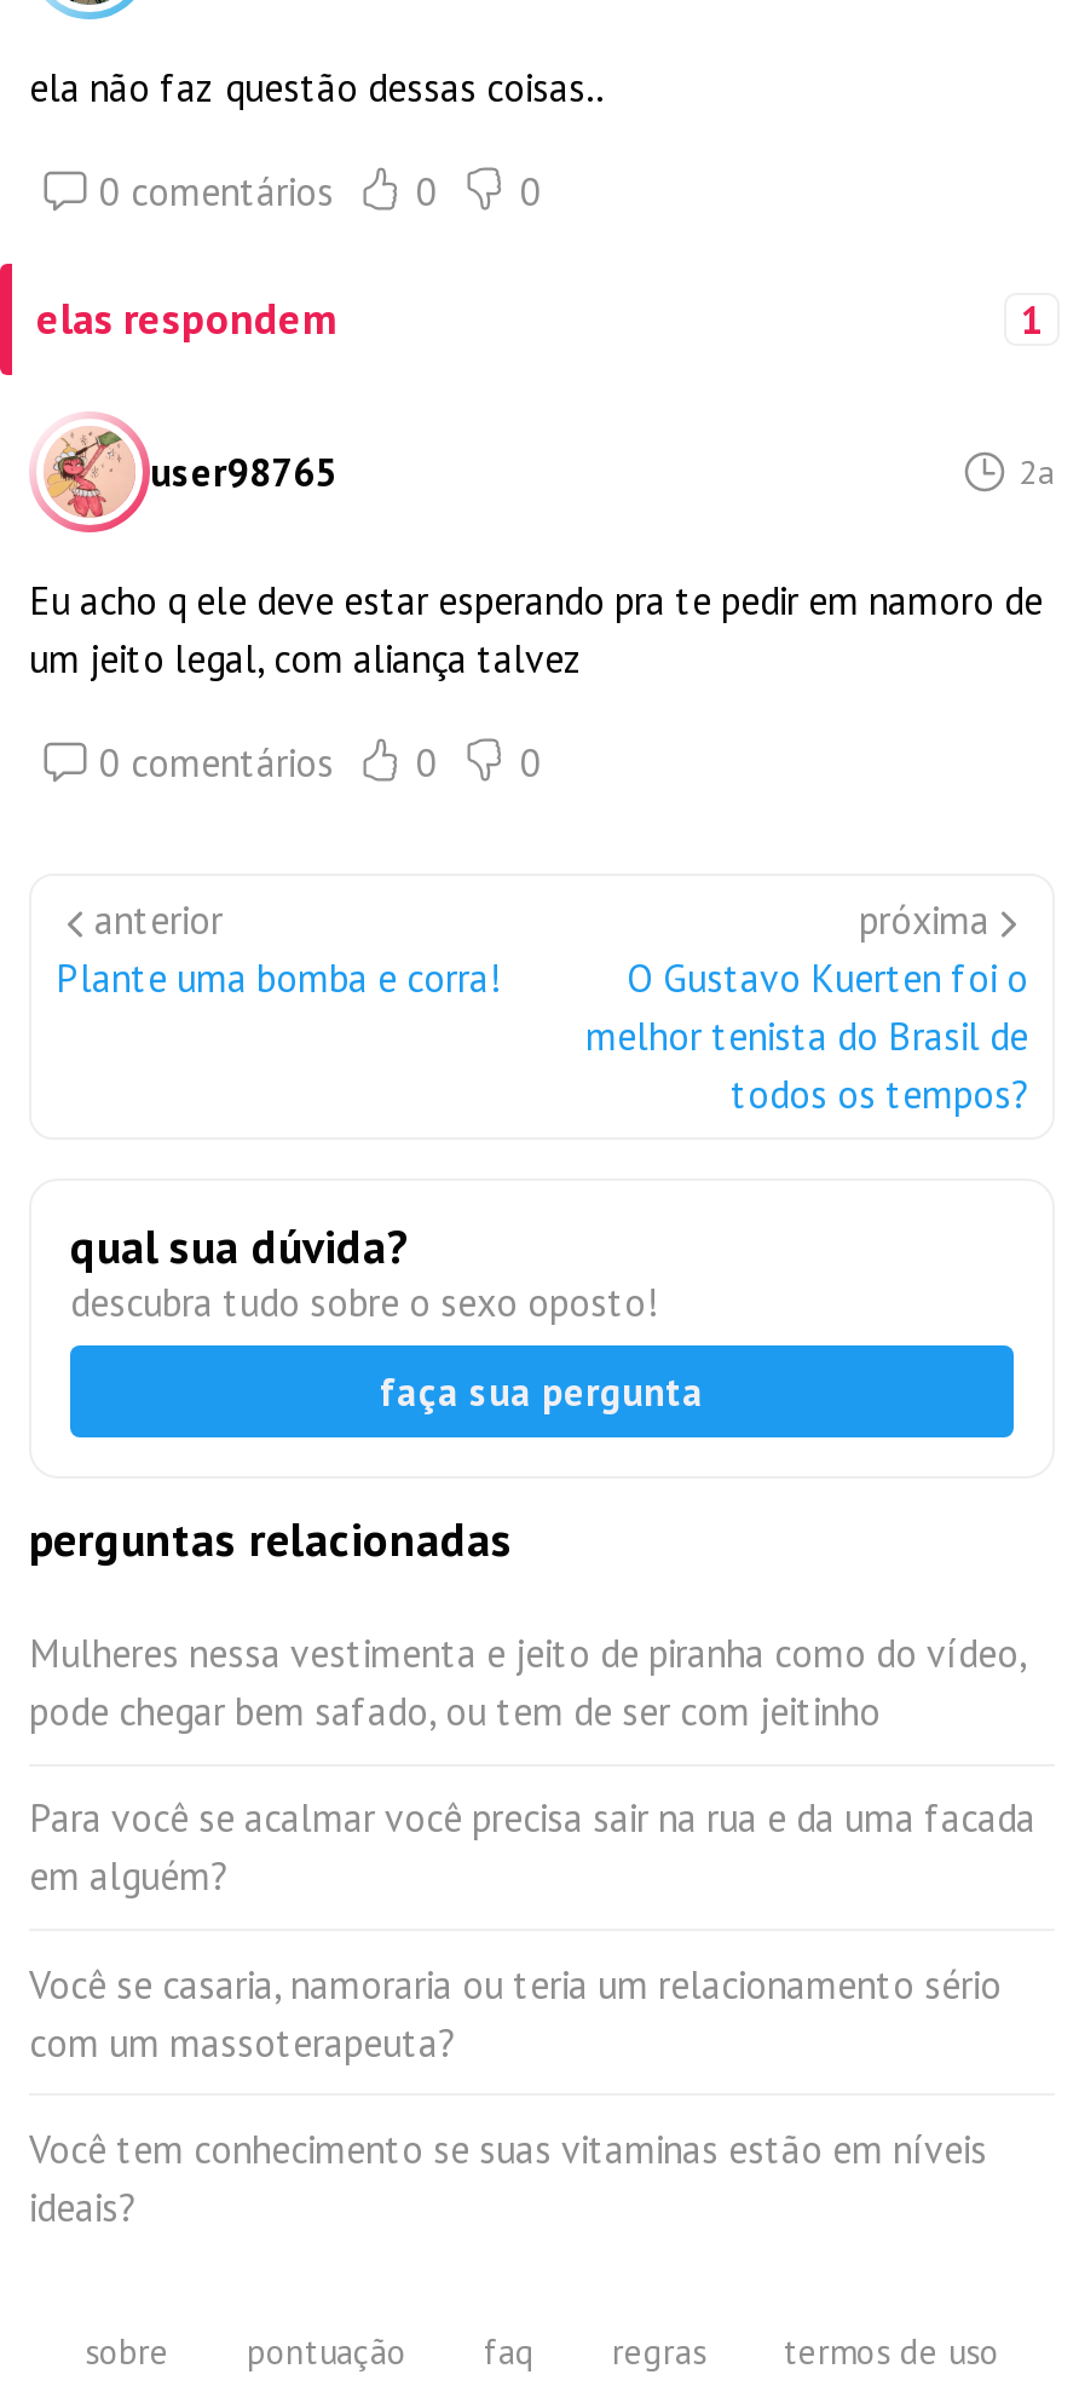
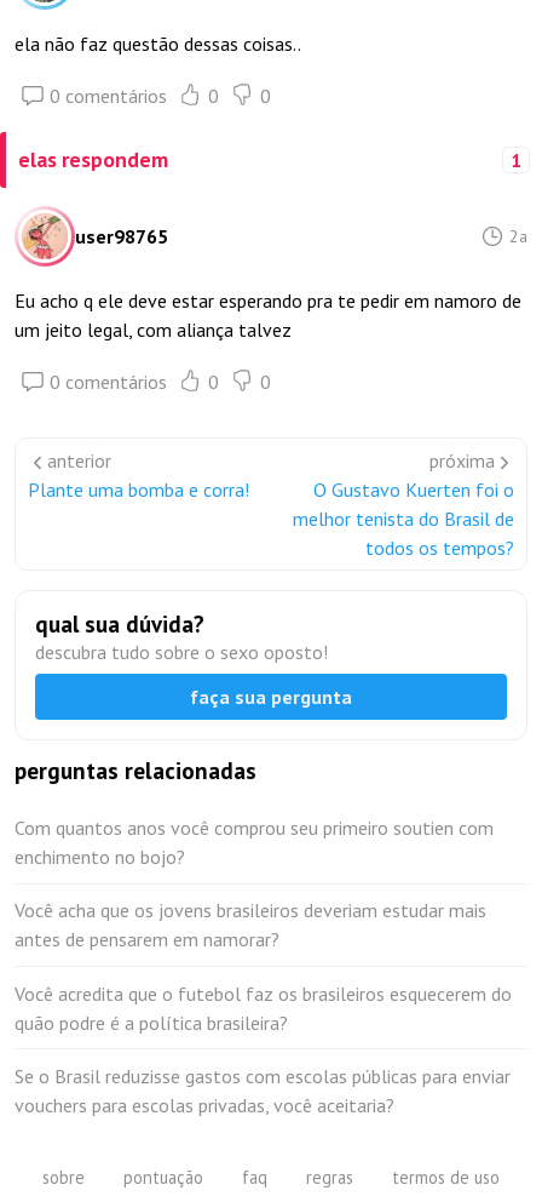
- Mulheres nessa vestimenta e jeito de piranha como do vídeo,
- pode chegar bem safado, ou tem de ser com jeitinho
+ Com quantos anos você comprou seu primeiro soutien com
+ enchimento no bojo?

- Para você se acalmar você precisa sair na rua e da uma facada
- em alguém?
+ Você acha que os jovens brasileiros deveriam estudar mais
+ antes de pensarem em namorar?

- Você se casaria, namoraria ou teria um relacionamento sério
- com um massoterapeuta?
+ Você acredita que o futebol faz os brasileiros esquecerem do
+ quão podre é a política brasileira?

- Você tem conhecimento se suas vitaminas estão em níveis
- ideais?
+ Se o Brasil reduzisse gastos com escolas públicas para enviar
+ vouchers para escolas privadas, você aceitaria?
